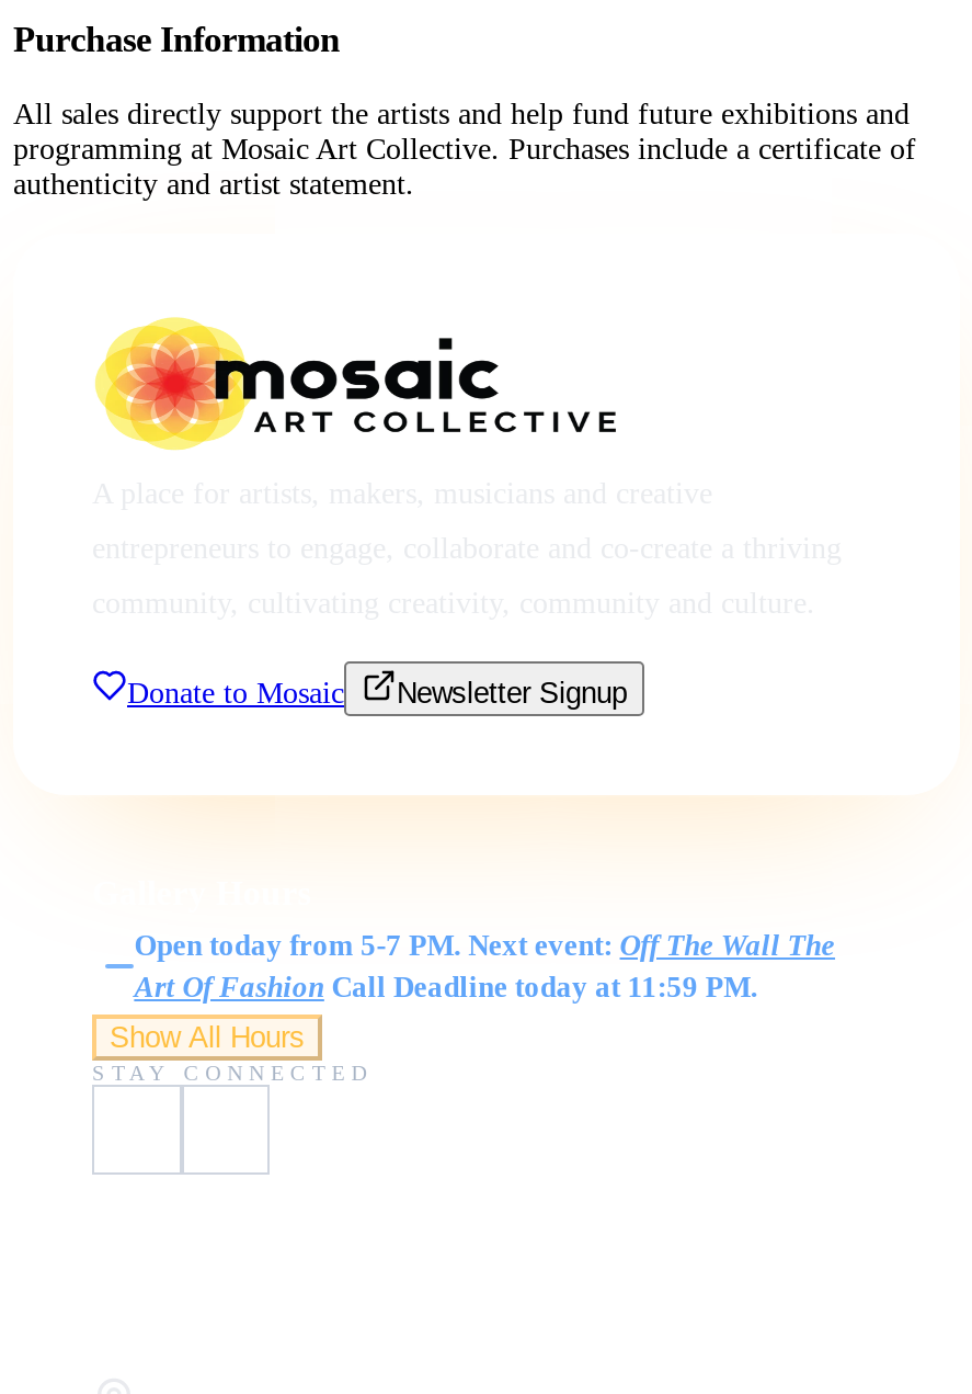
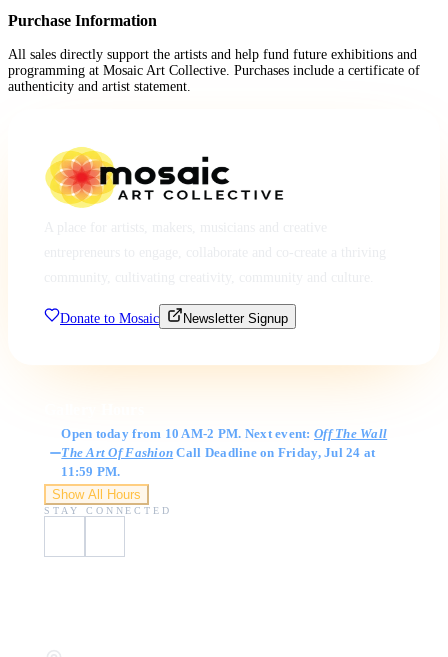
- Open today from 5-7 PM. Next event: Off The Wall The
- Art Of Fashion Call Deadline today at 11:59 PM.
+ Open today from 10 AM-2 PM. Next event: Off The Wall
+ The Art Of Fashion Call Deadline on Friday, Jul 24 at
+ 11:59 PM.
